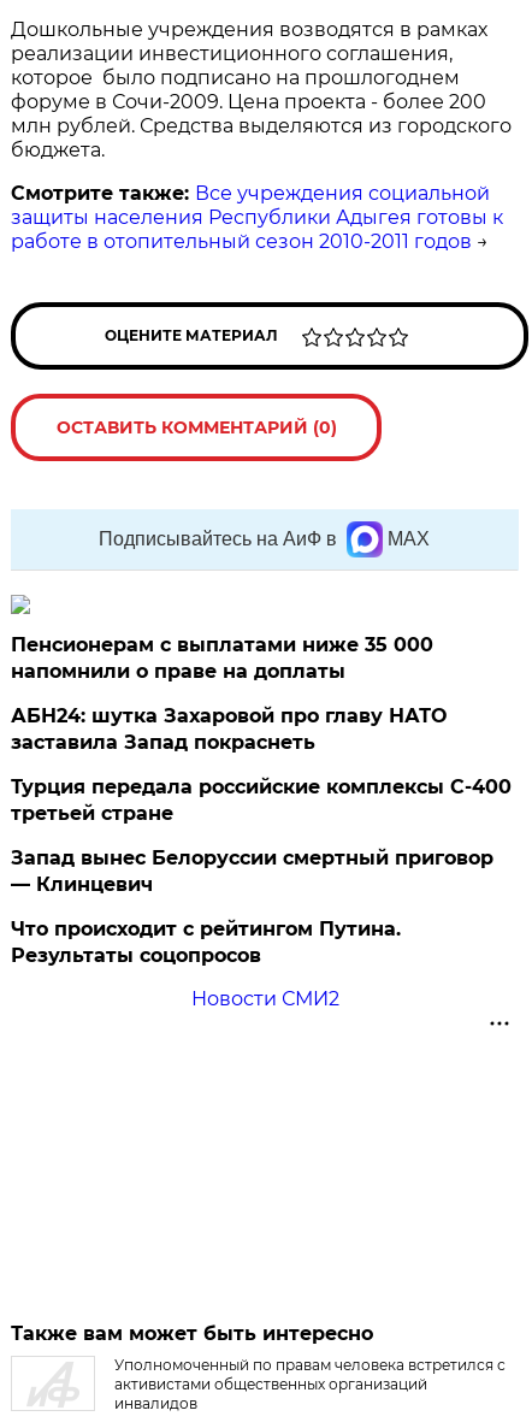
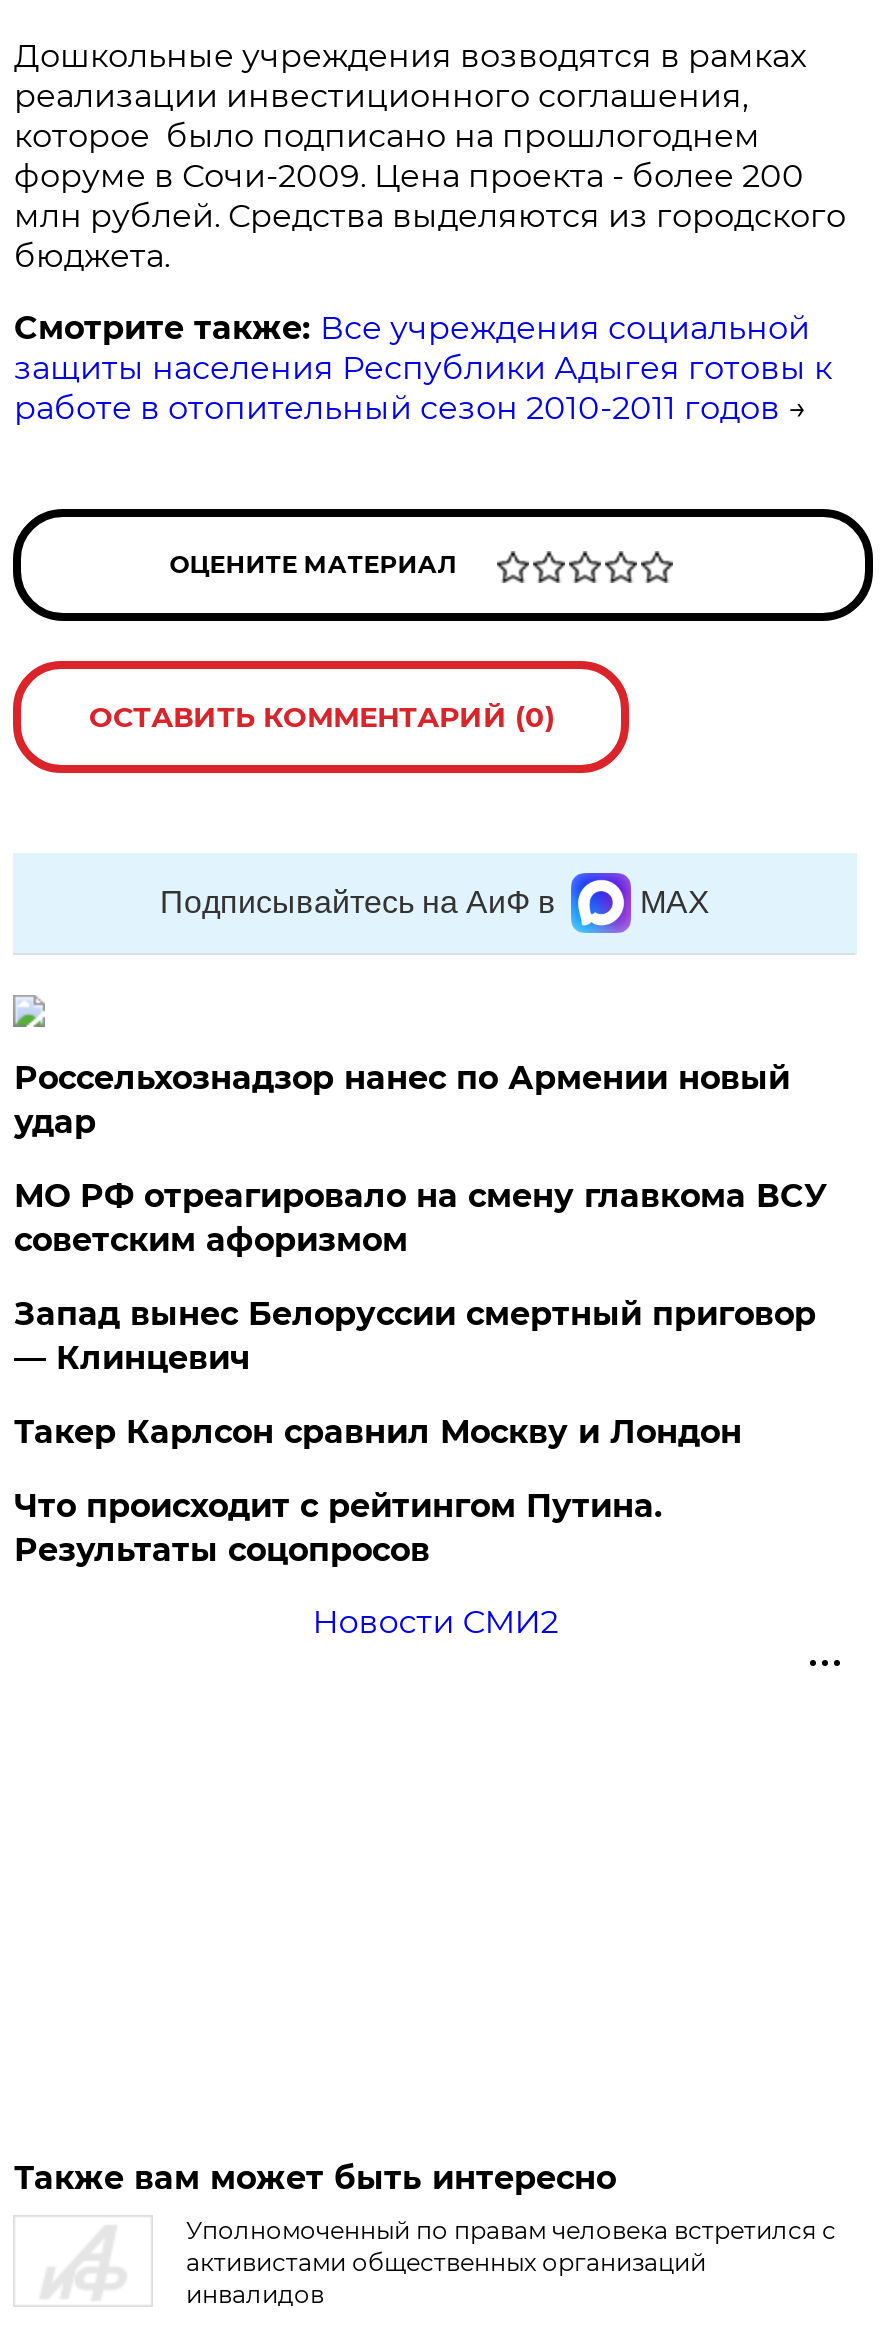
- Пенсионерам с выплатами ниже 35 000
- напомнили о праве на доплаты
- АБН24: шутка Захаровой про главу НАТО
- заставила Запад покраснеть
- Турция передала российские комплексы С-400
- третьей стране
+ Россельхознадзор нанес по Армении новый
+ удар
+ МО РФ отреагировало на смену главкома ВСУ
+ советским афоризмом

moved up: Запад вынес Белоруссии смертный приговор | — Клинцевич

+ Такер Карлсон сравнил Москву и Лондон
